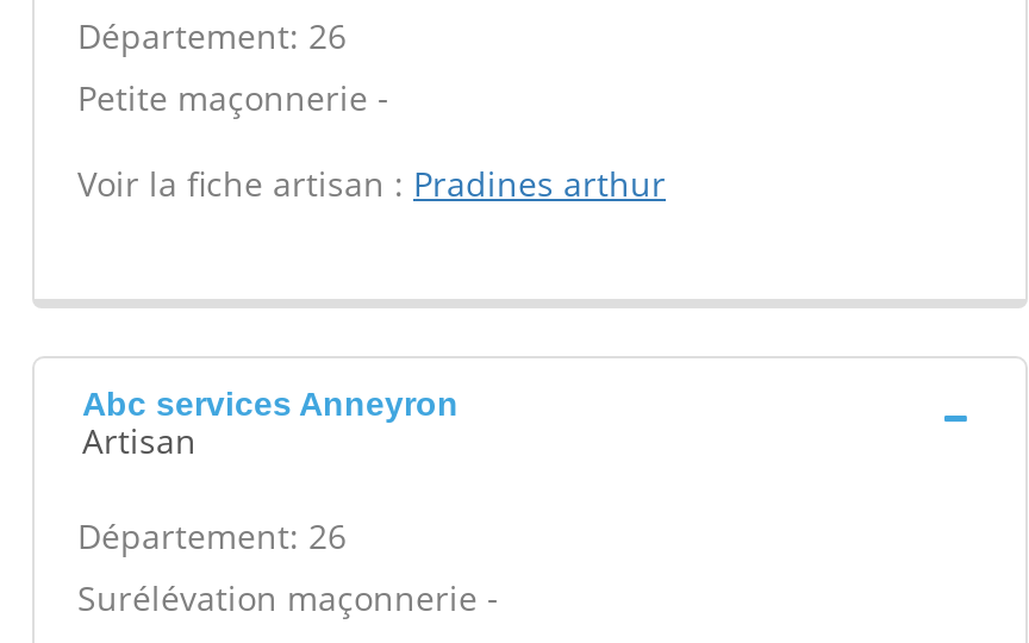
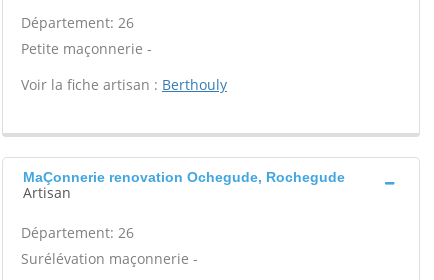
- Voir la fiche artisan : Pradines arthur
+ Voir la fiche artisan : Berthouly

- Abc services Anneyron
+ MaÇonnerie renovation Ochegude, Rochegude
